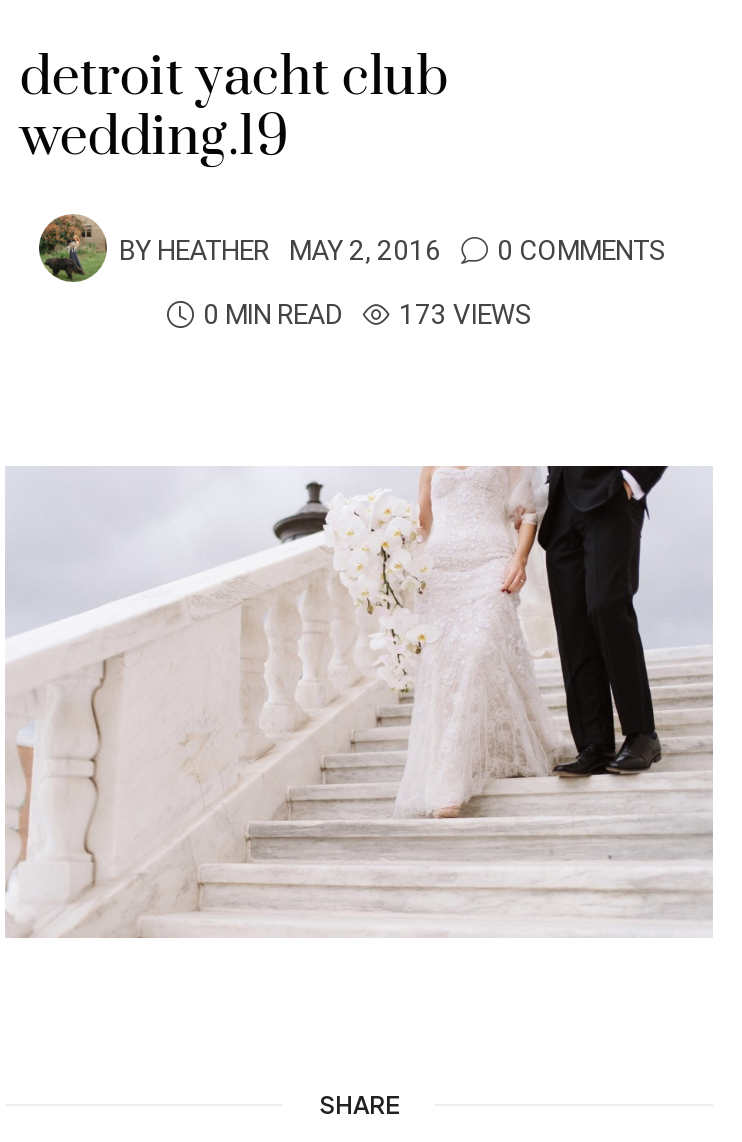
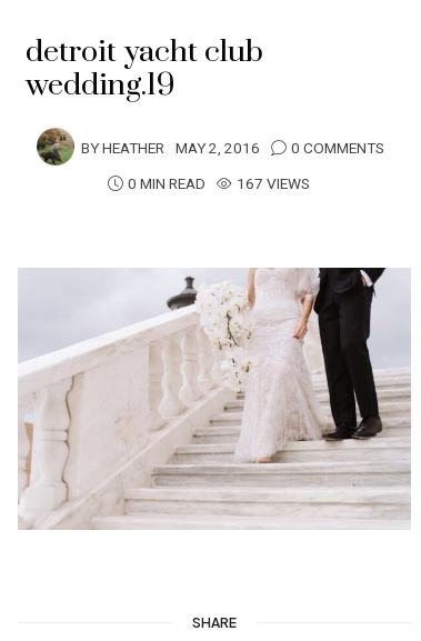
- 0 MIN READ 173 VIEWS
+ 0 MIN READ 167 VIEWS
